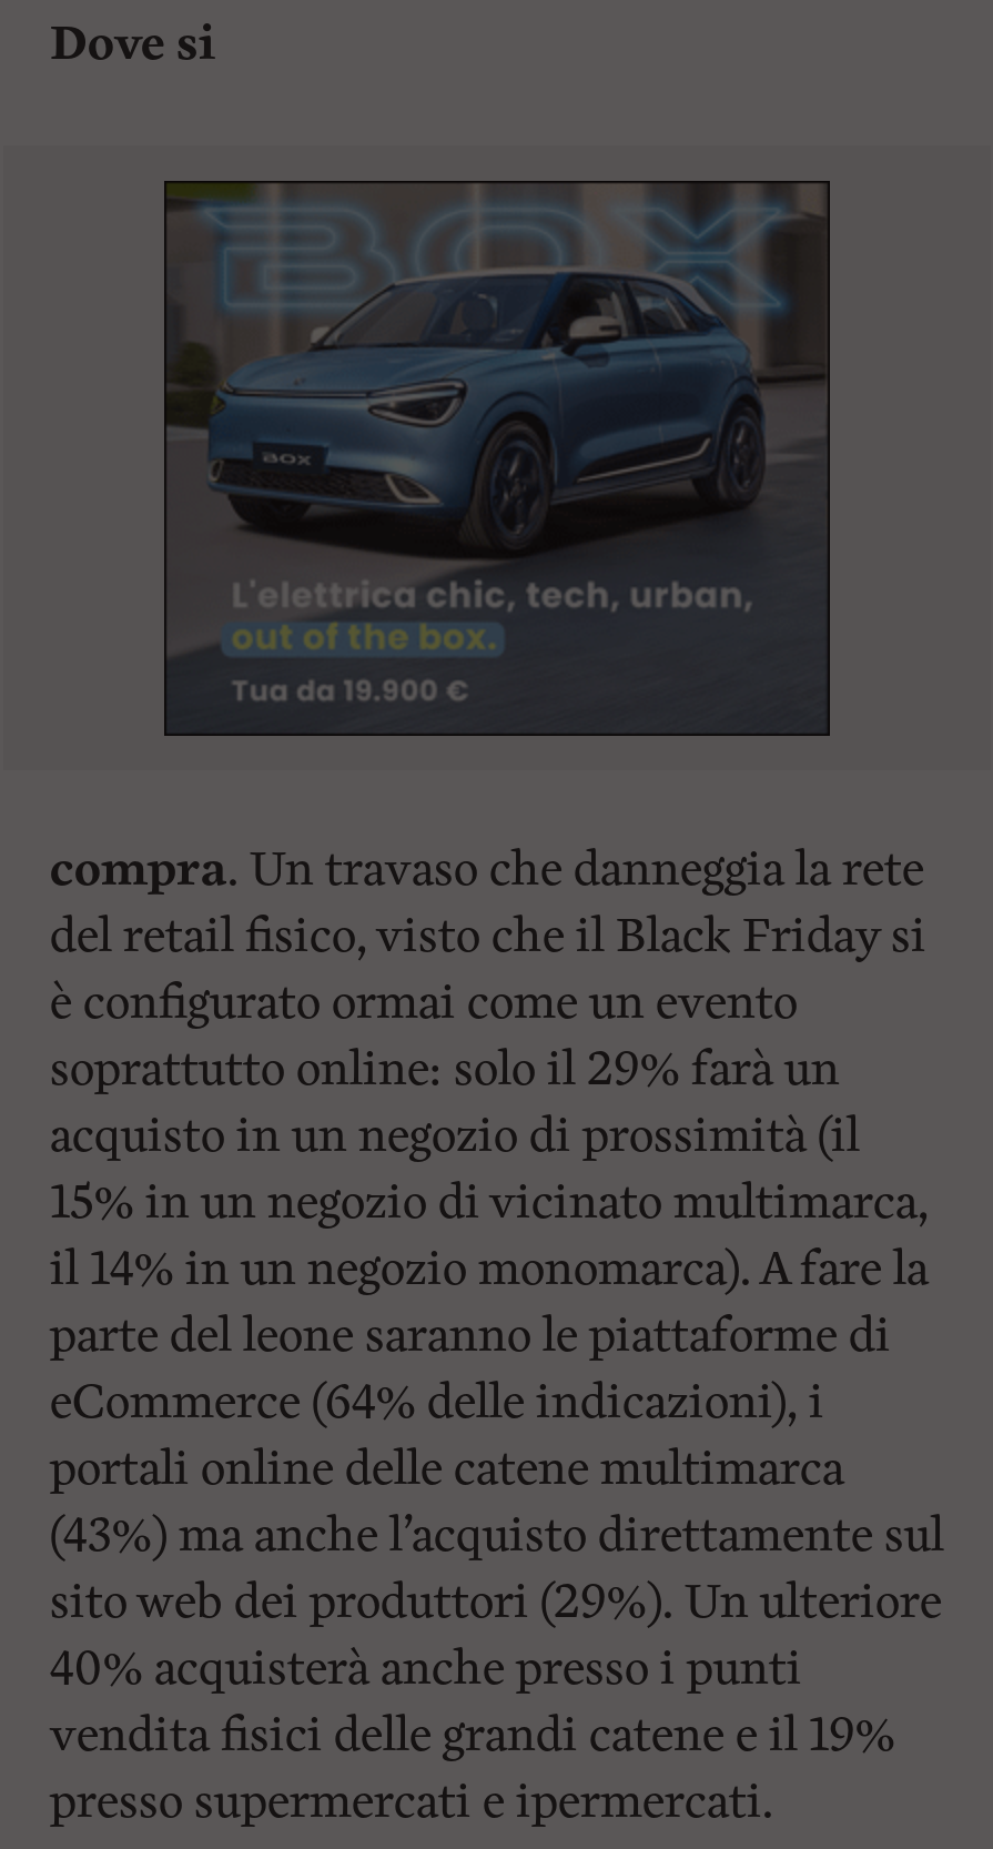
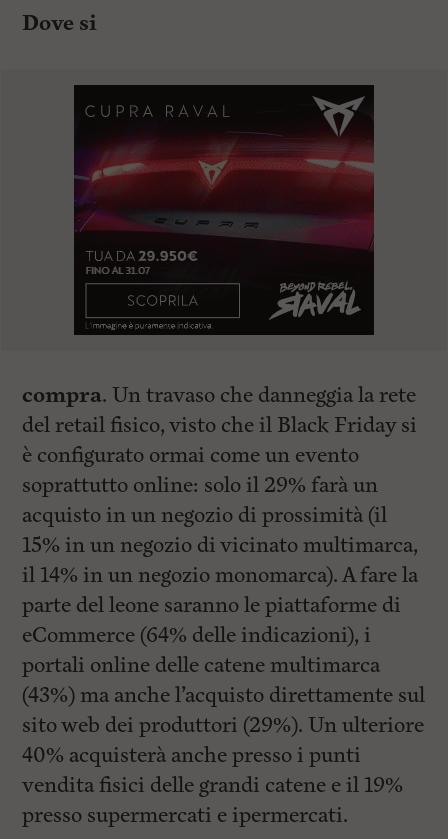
- [image]
+ [image]
